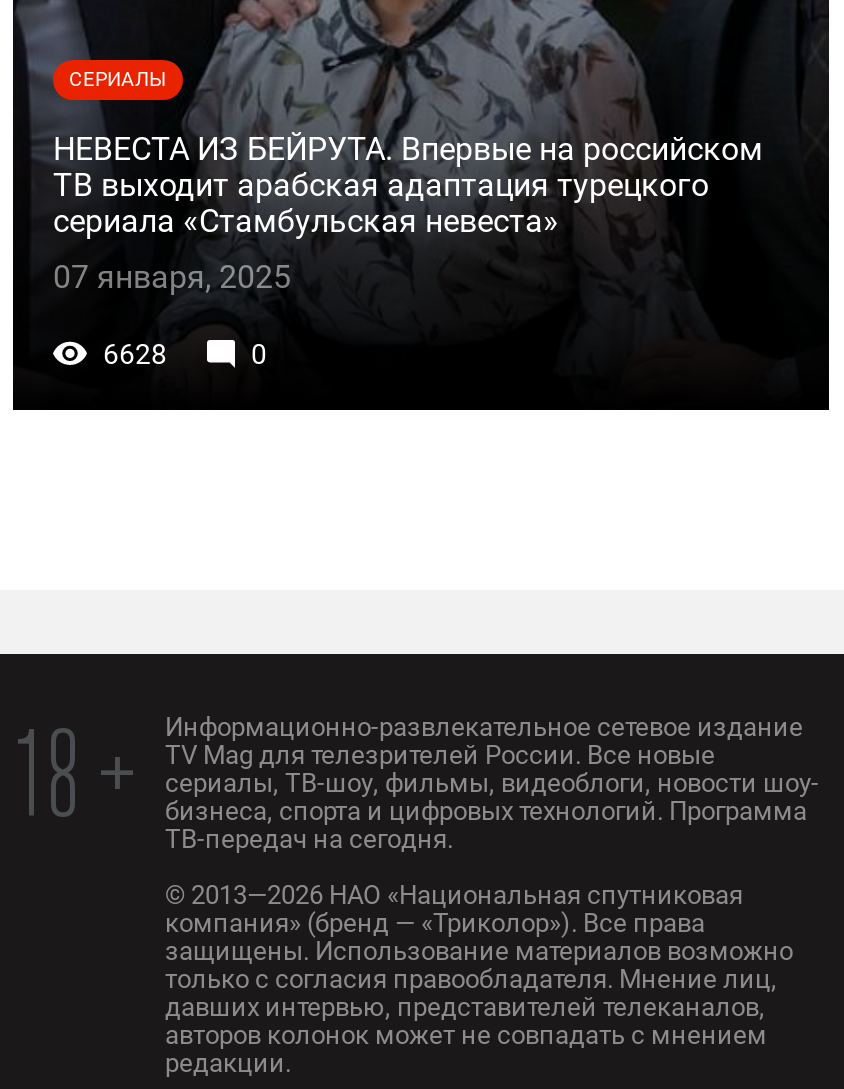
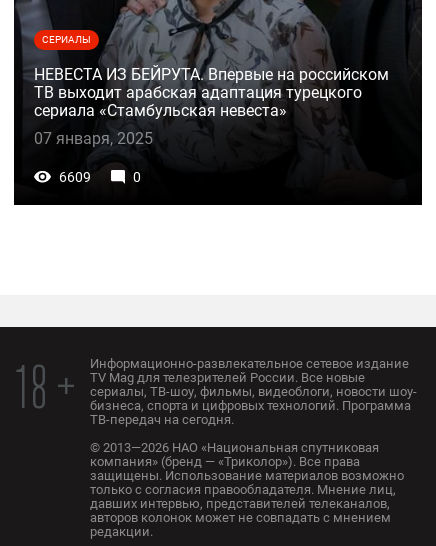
- 6628
+ 6609
